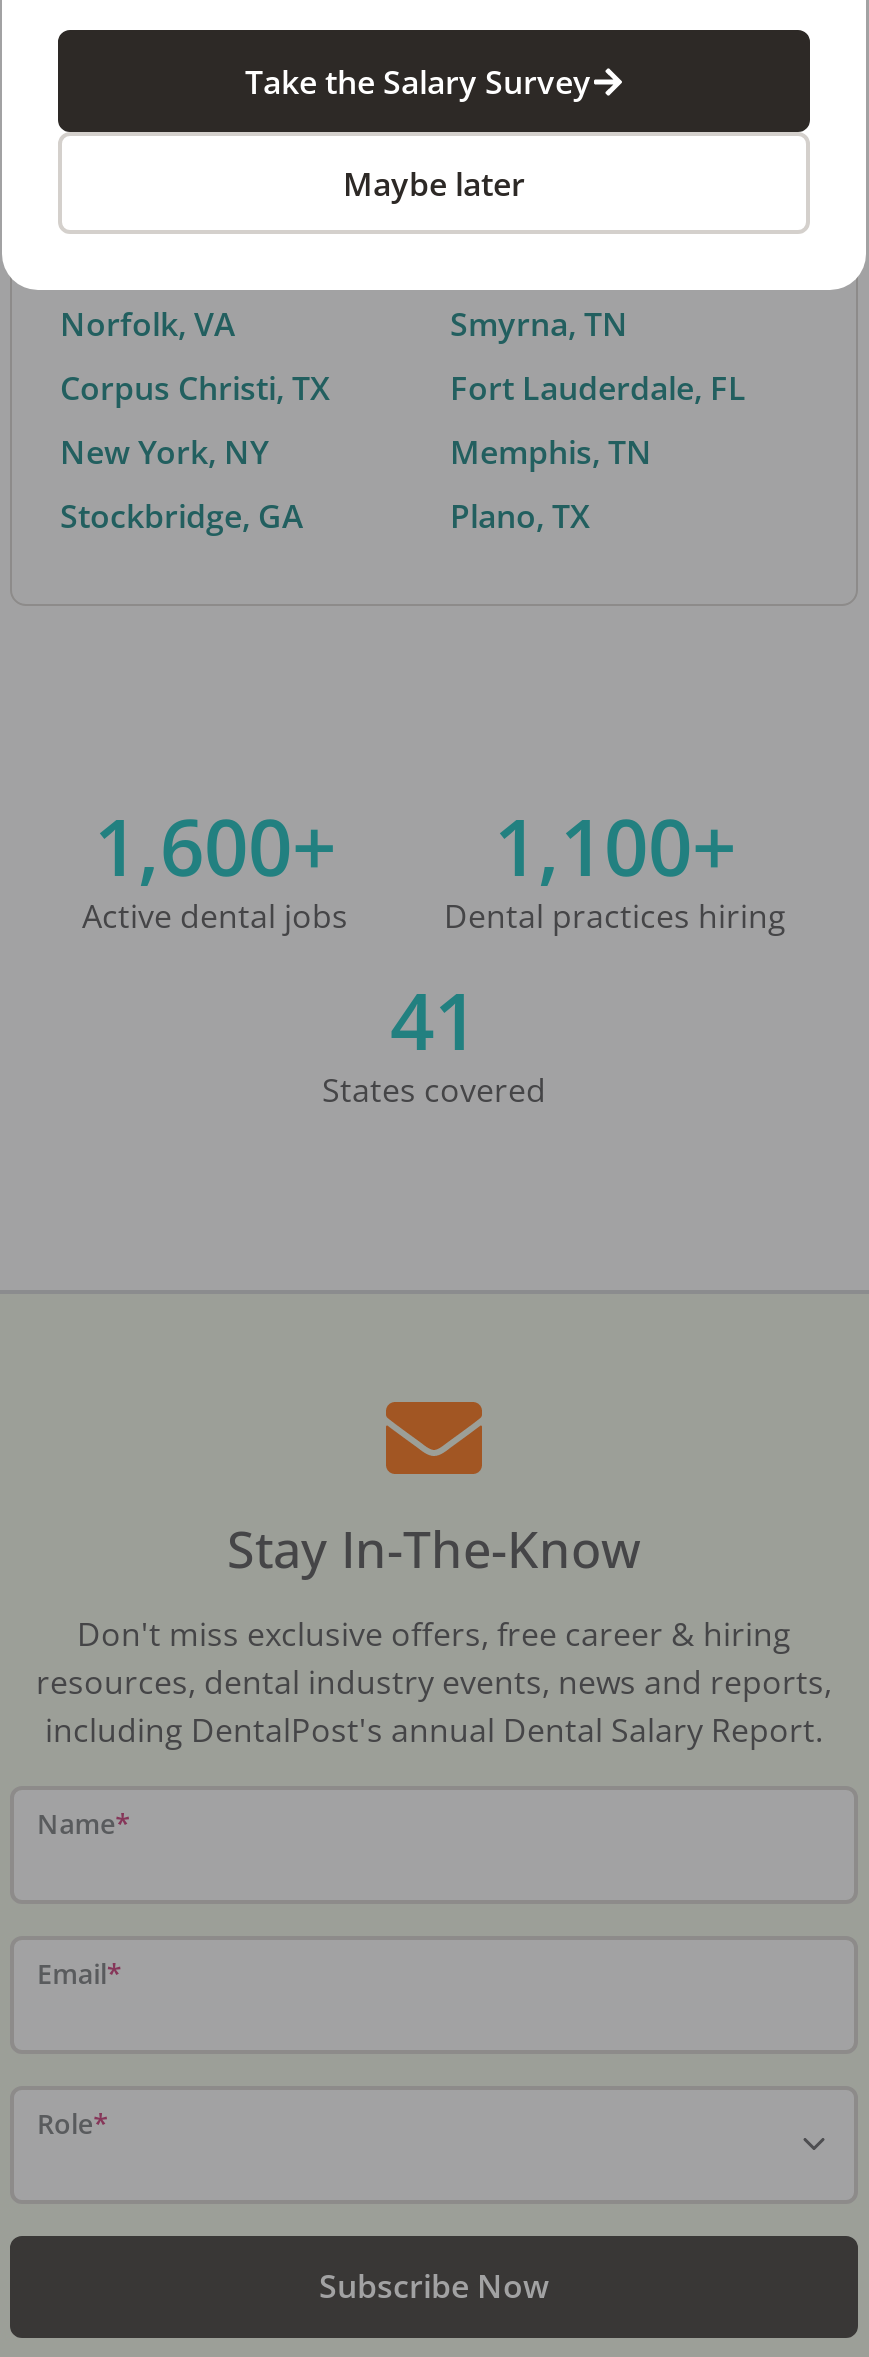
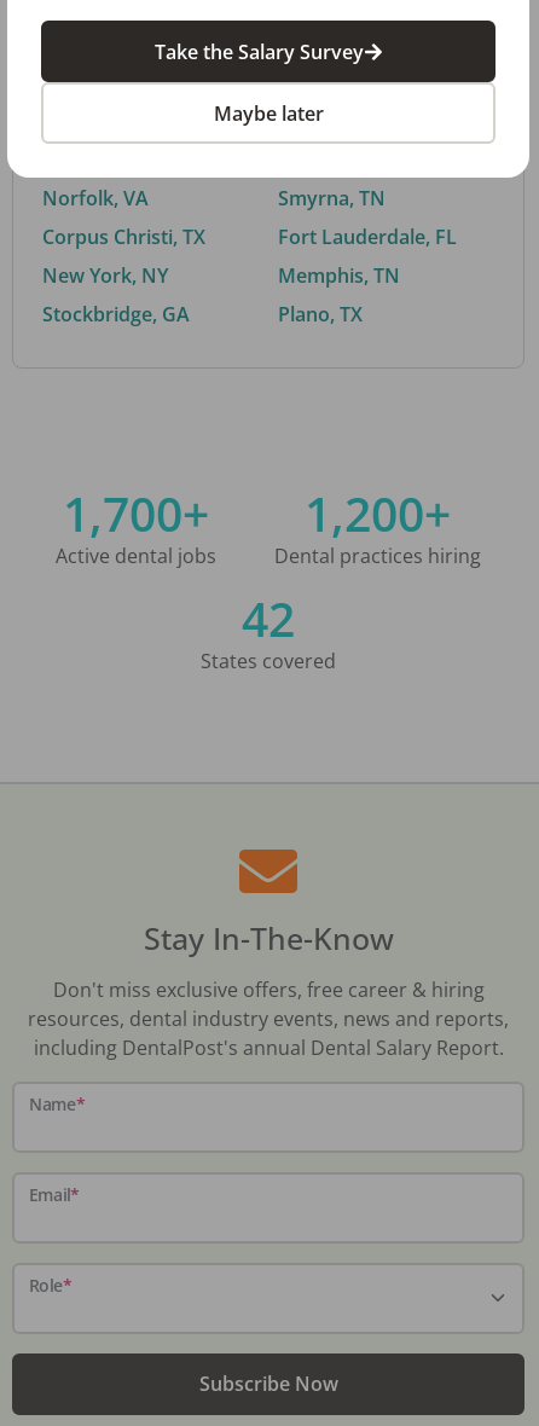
- 1,600+
+ 1,700+

- 1,100+
+ 1,200+

- 41
+ 42
